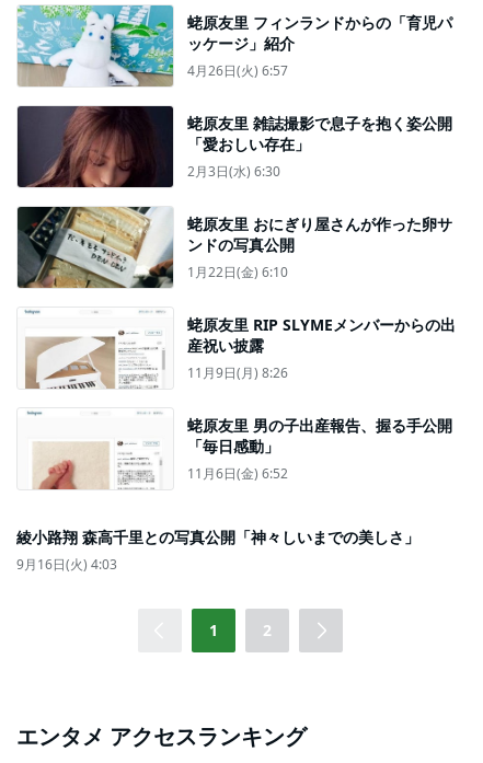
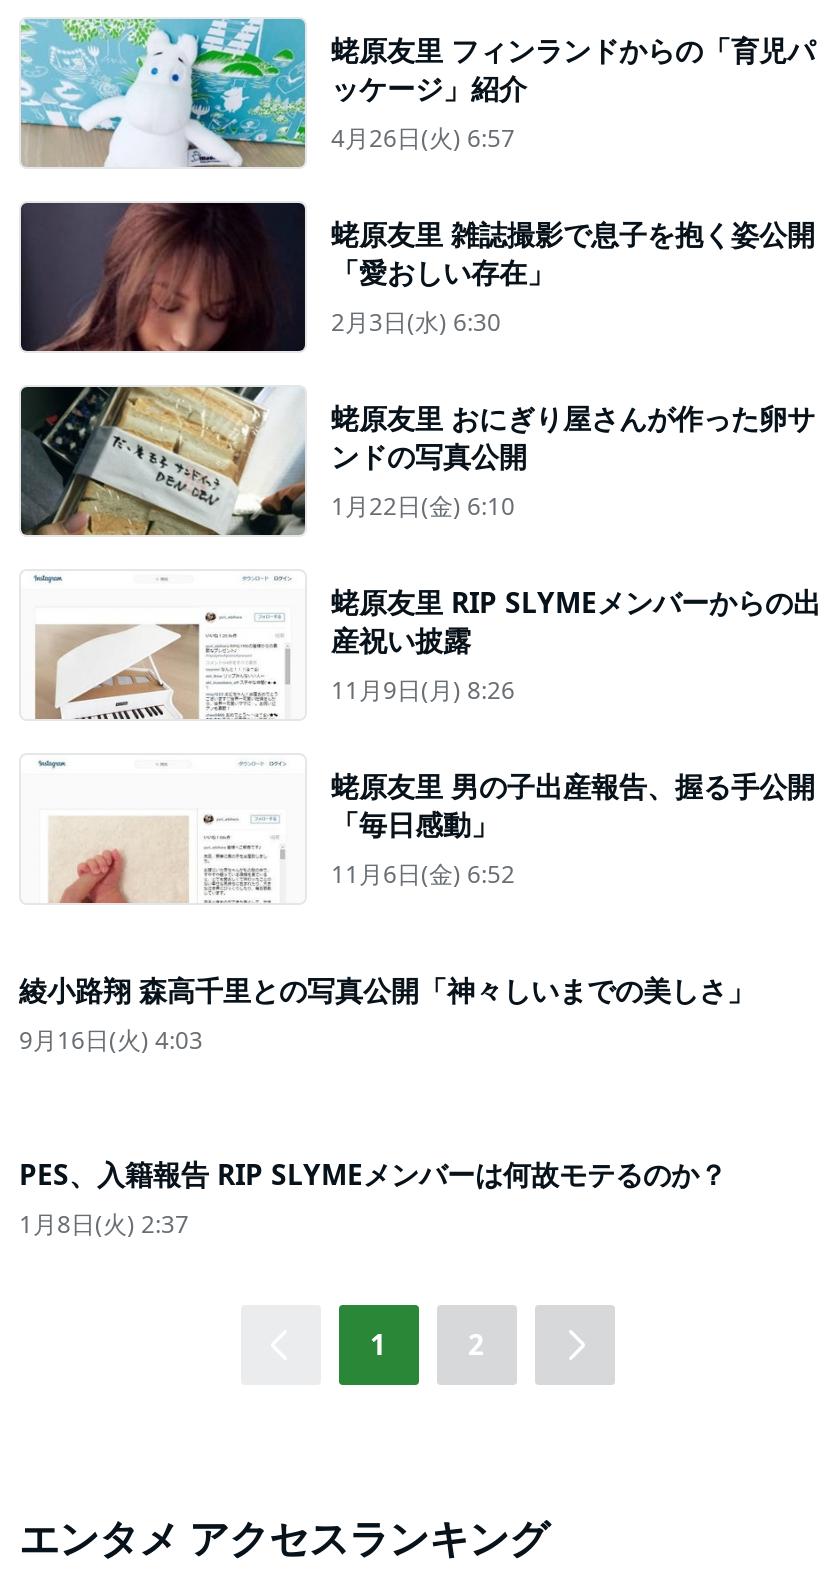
+ PES、入籍報告 RIP SLYMEメンバーは何故モテるのか？
+ 1月8日(火) 2:37
